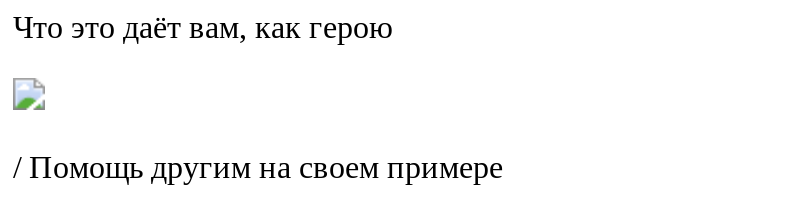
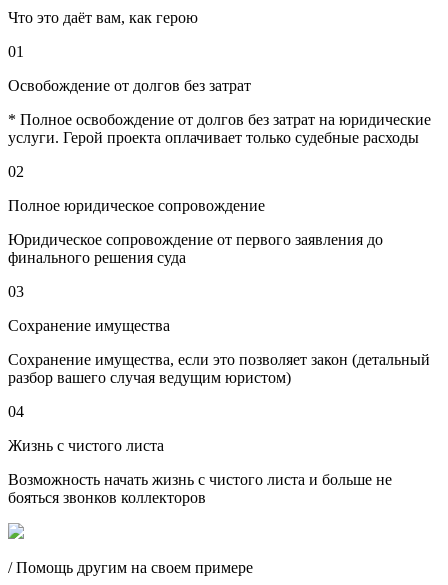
+ 01
+ Освобождение от долгов без затрат
+ * Полное освобождение от долгов без затрат на юридические
+ услуги. Герой проекта оплачивает только судебные расходы
+ 02
+ Полное юридическое сопровождение
+ Юридическое сопровождение от первого заявления до
+ финального решения суда
+ 03
+ Сохранение имущества
+ Сохранение имущества, если это позволяет закон (детальный
+ разбор вашего случая ведущим юристом)
+ 04
+ Жизнь с чистого листа
+ Возможность начать жизнь с чистого листа и больше не
+ бояться звонков коллекторов
